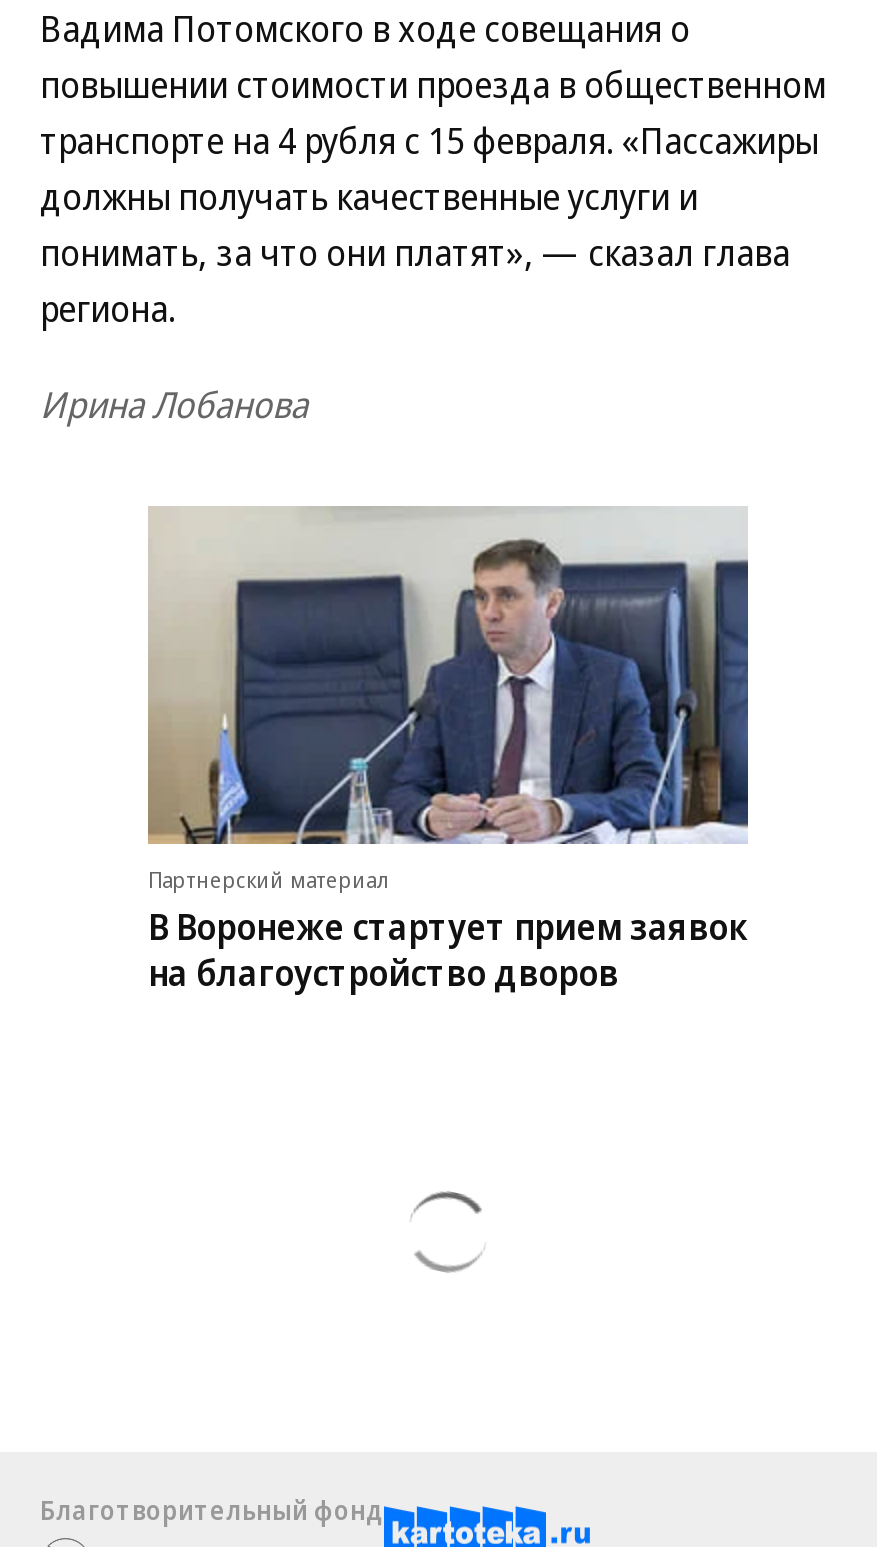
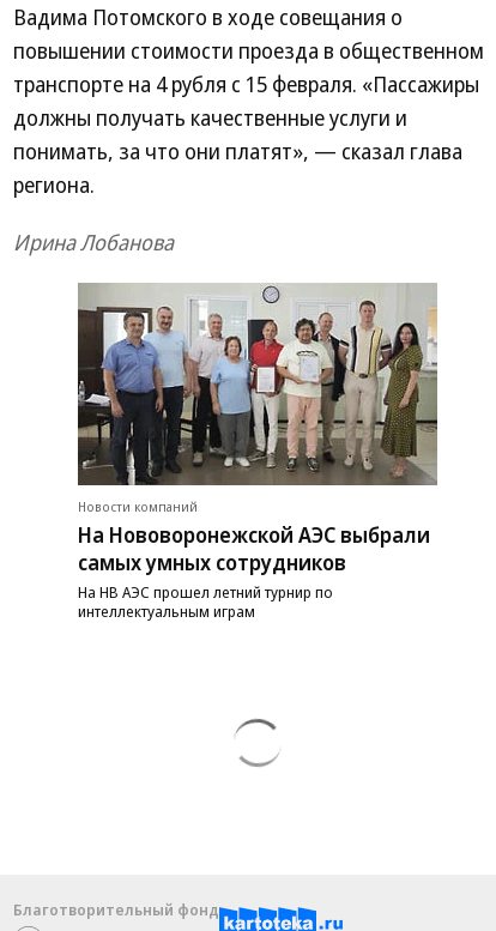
- [image]
- Партнерский материал
- В Воронеже стартует прием заявок
- на благоустройство дворов
+ [image]
+ Новости компаний
+ На Нововоронежской АЭС выбрали
+ самых умных сотрудников
+ На НВ АЭС прошел летний турнир по
+ интеллектуальным играм
